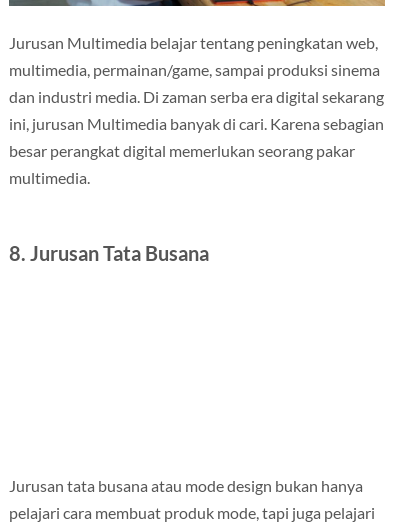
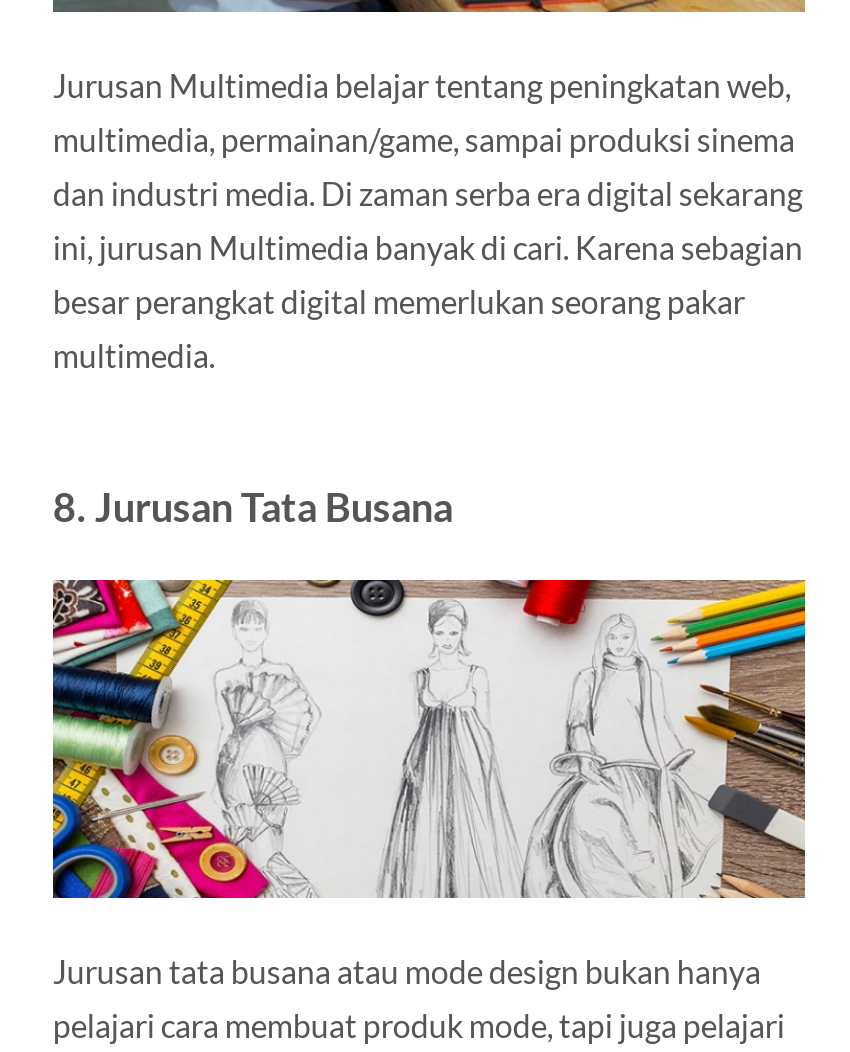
+ [image]
